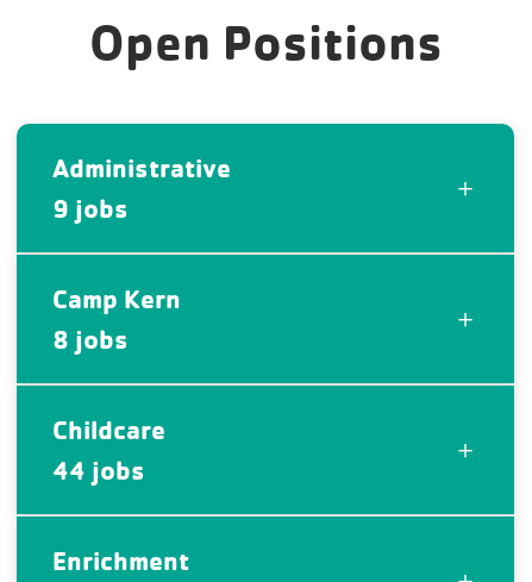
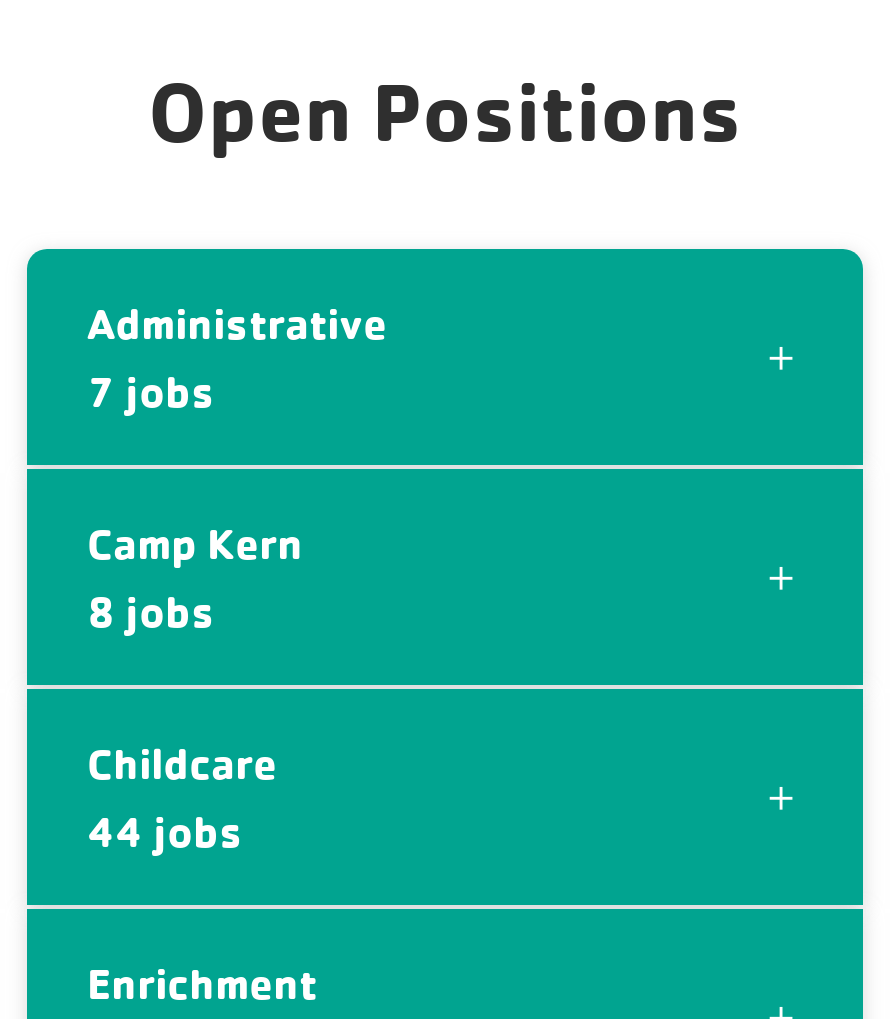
- 9 jobs
+ 7 jobs
